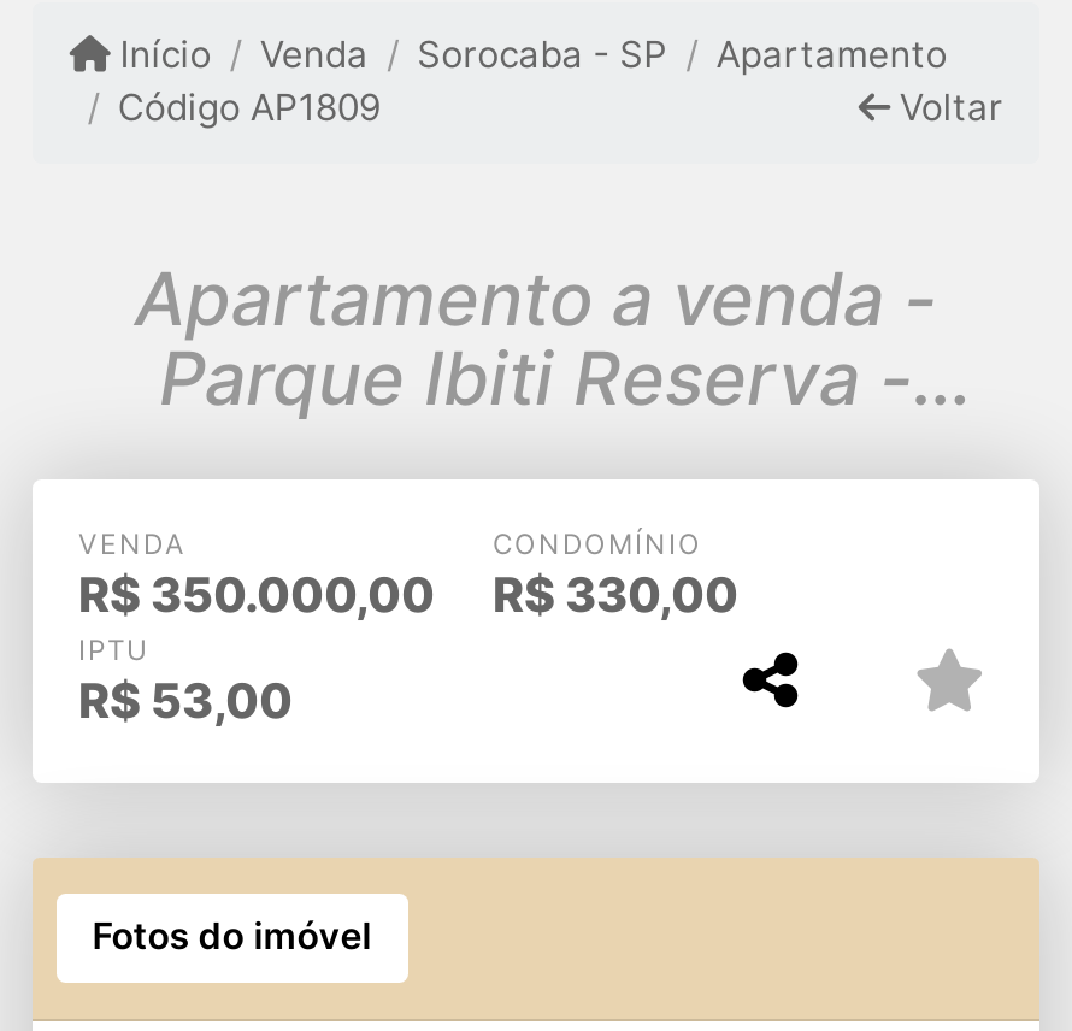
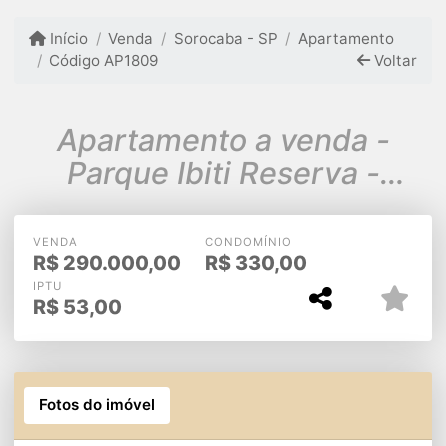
- R$350.000,00 R$330,00
+ R$290.000,00 R$330,00
